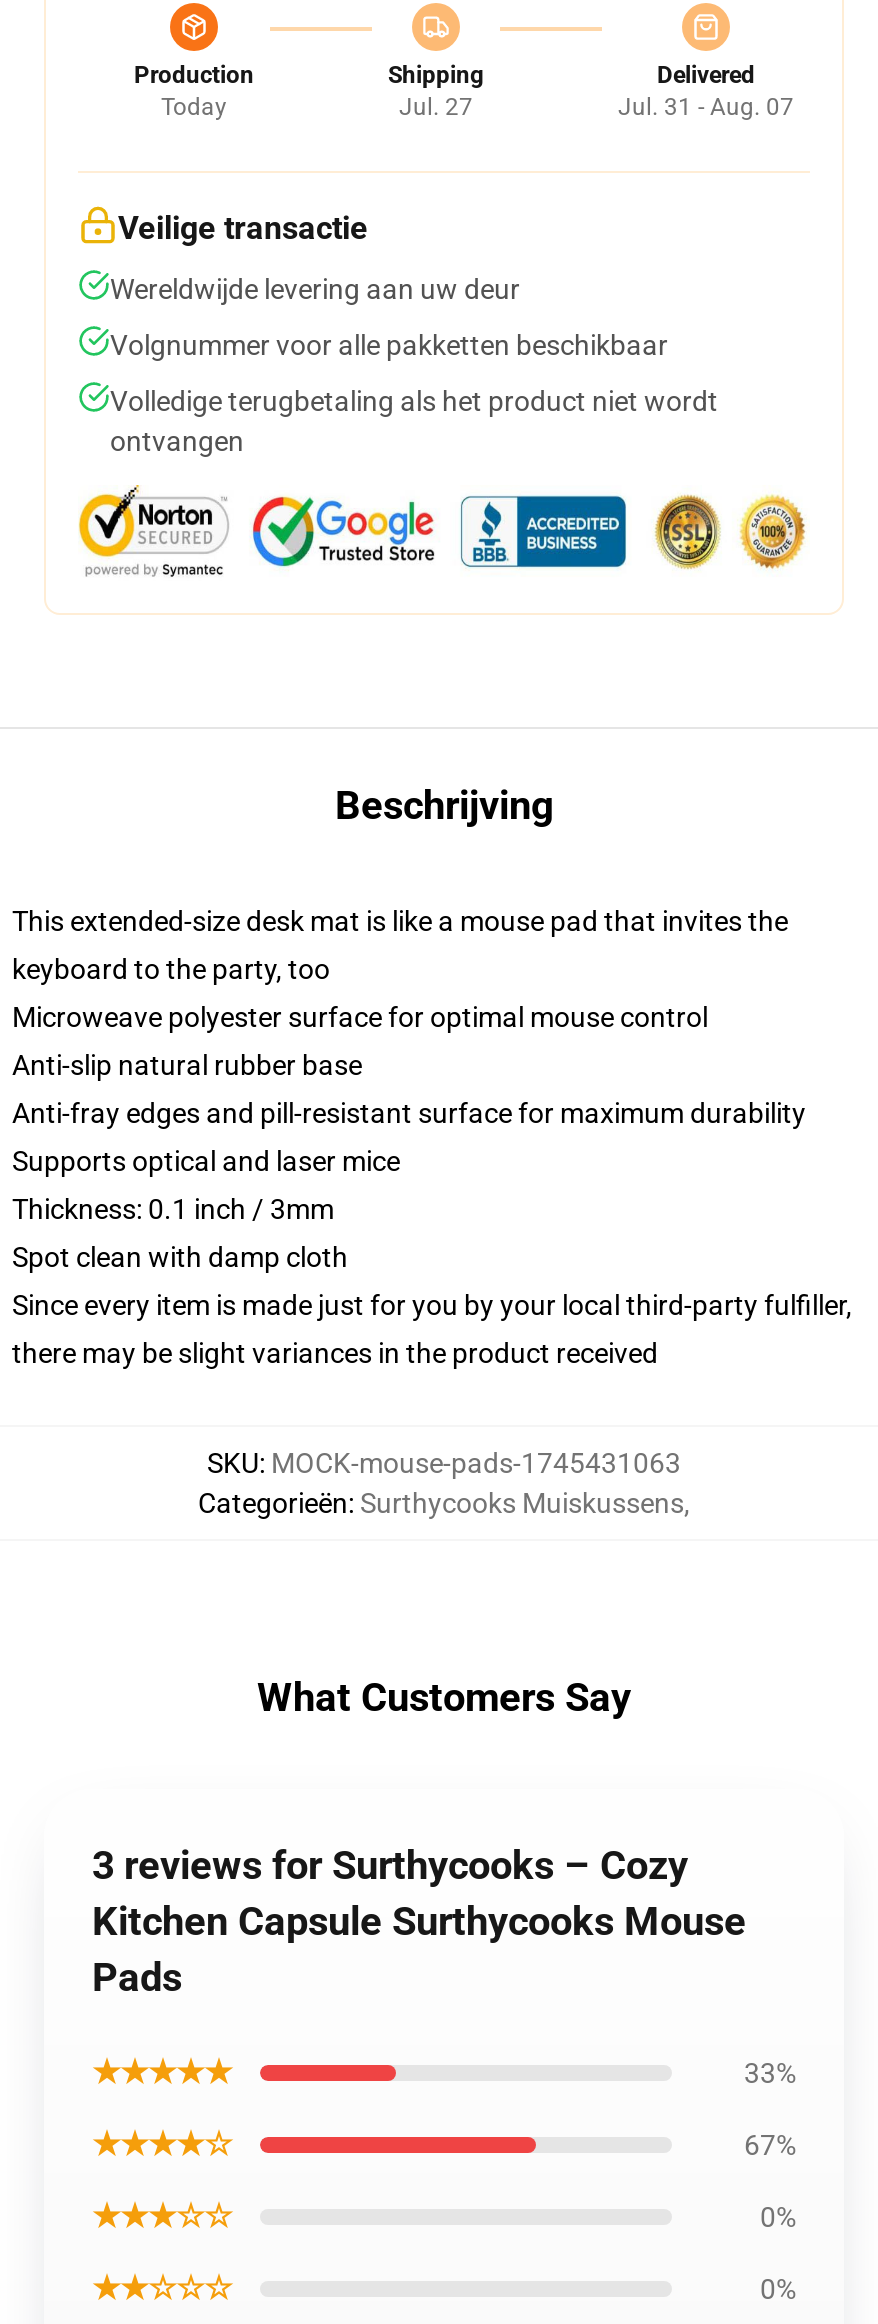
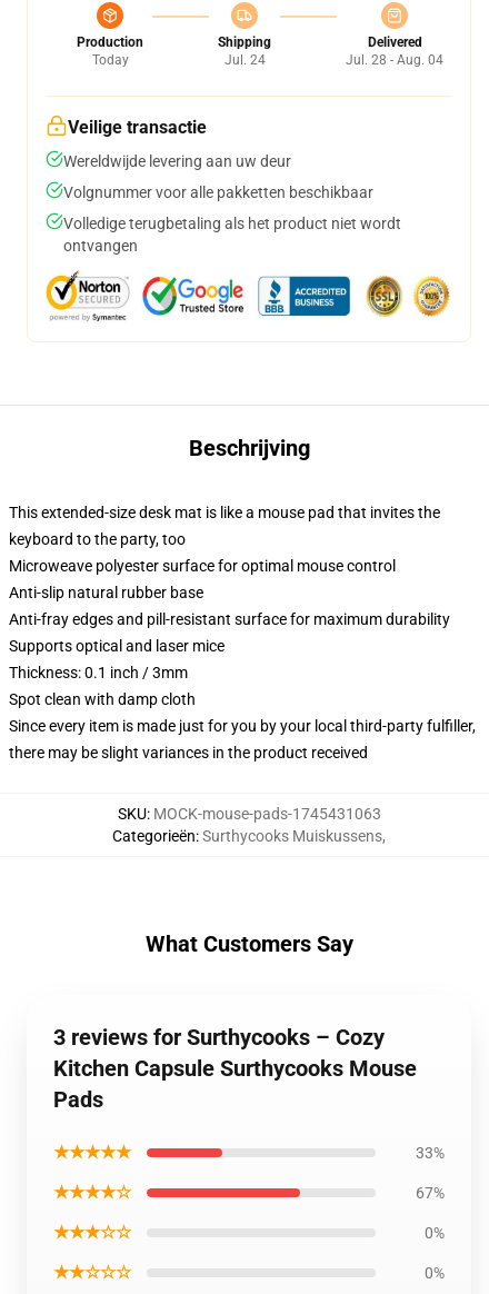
- Jul. 27
+ Jul. 24

- Jul. 31 - Aug. 07
+ Jul. 28 - Aug. 04
